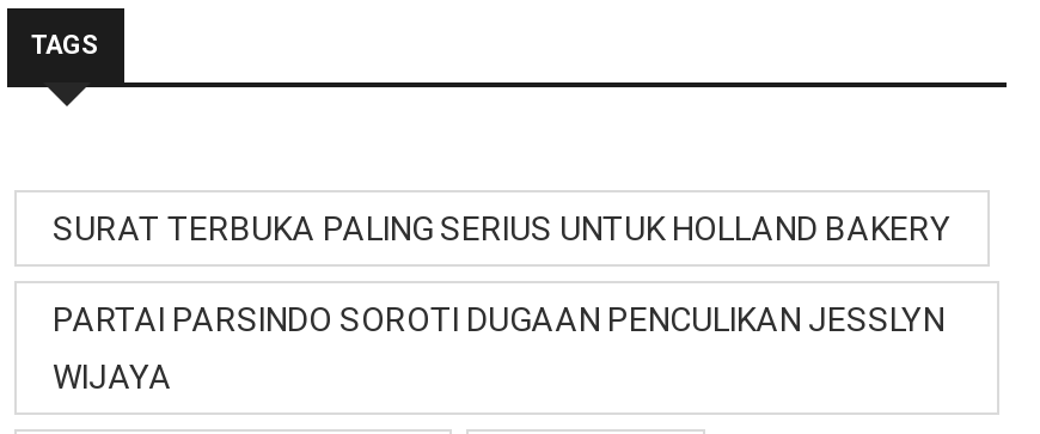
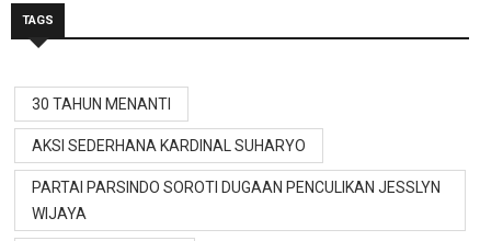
- SURAT TERBUKA PALING SERIUS UNTUK HOLLAND BAKERY
+ 30 TAHUN MENANTI
+ AKSI SEDERHANA KARDINAL SUHARYO
